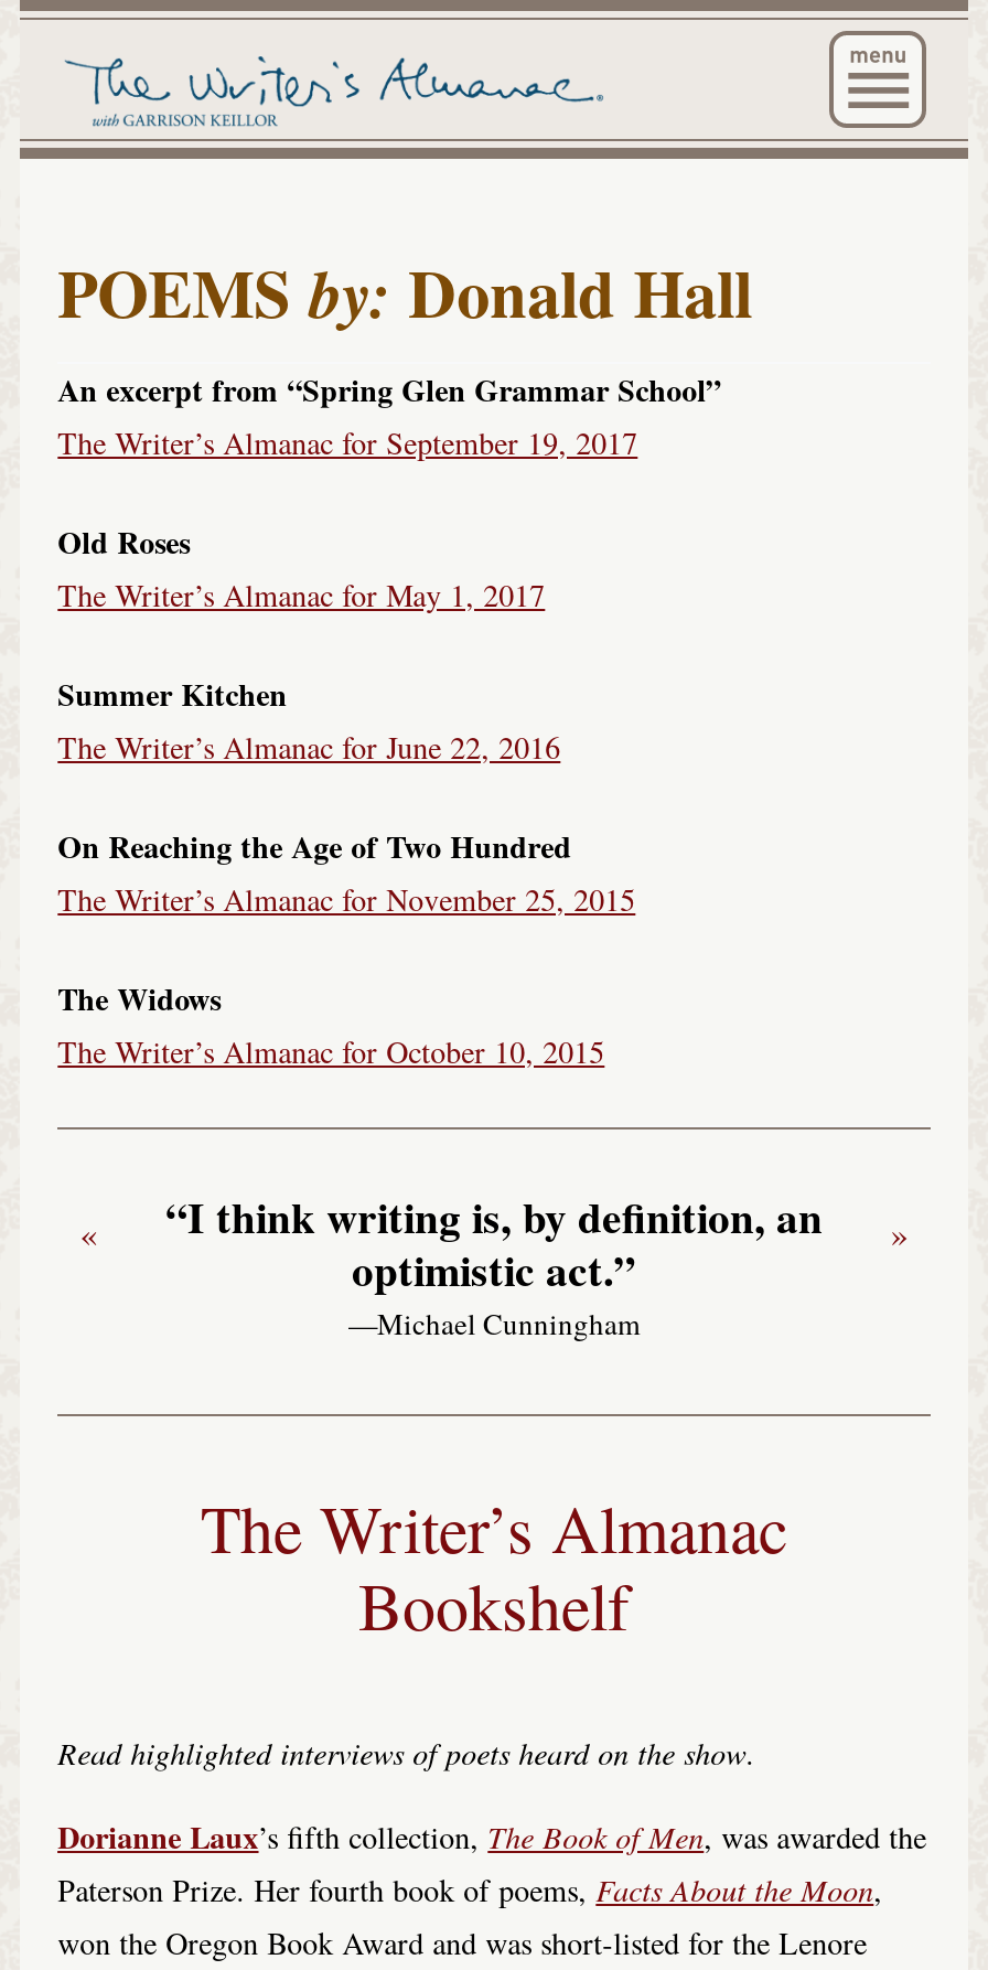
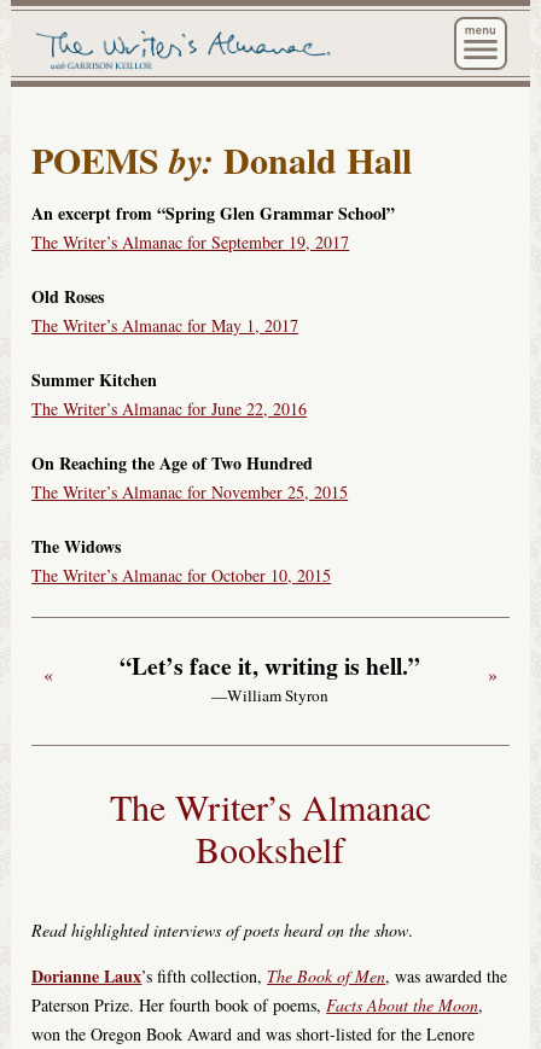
- “I think writing is, by definition, an
- optimistic act.”
- —Michael Cunningham
+ “Let’s face it, writing is hell.”
+ —William Styron
